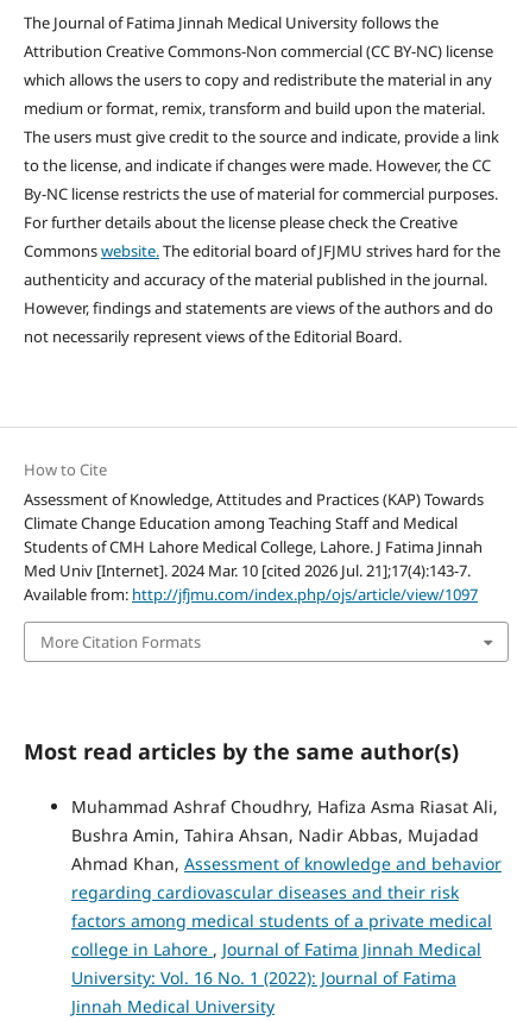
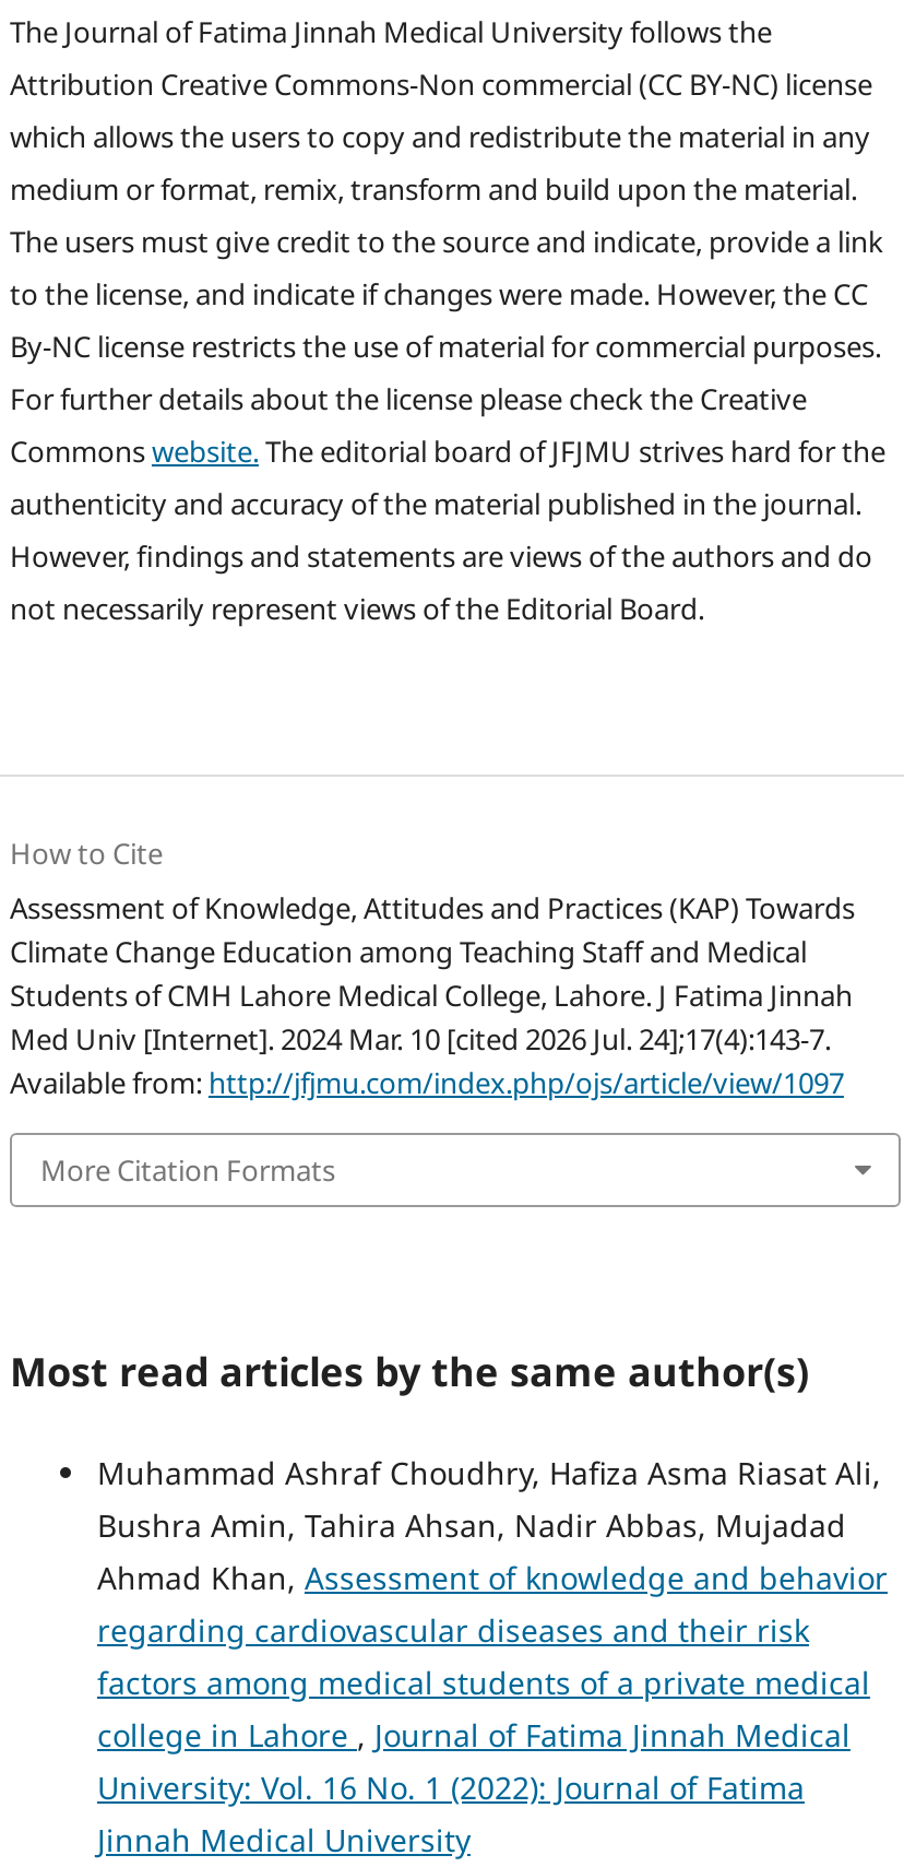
- Med Univ [Internet]. 2024 Mar. 10 [cited 2026 Jul. 21];17(4):143-7.
+ Med Univ [Internet]. 2024 Mar. 10 [cited 2026 Jul. 24];17(4):143-7.
